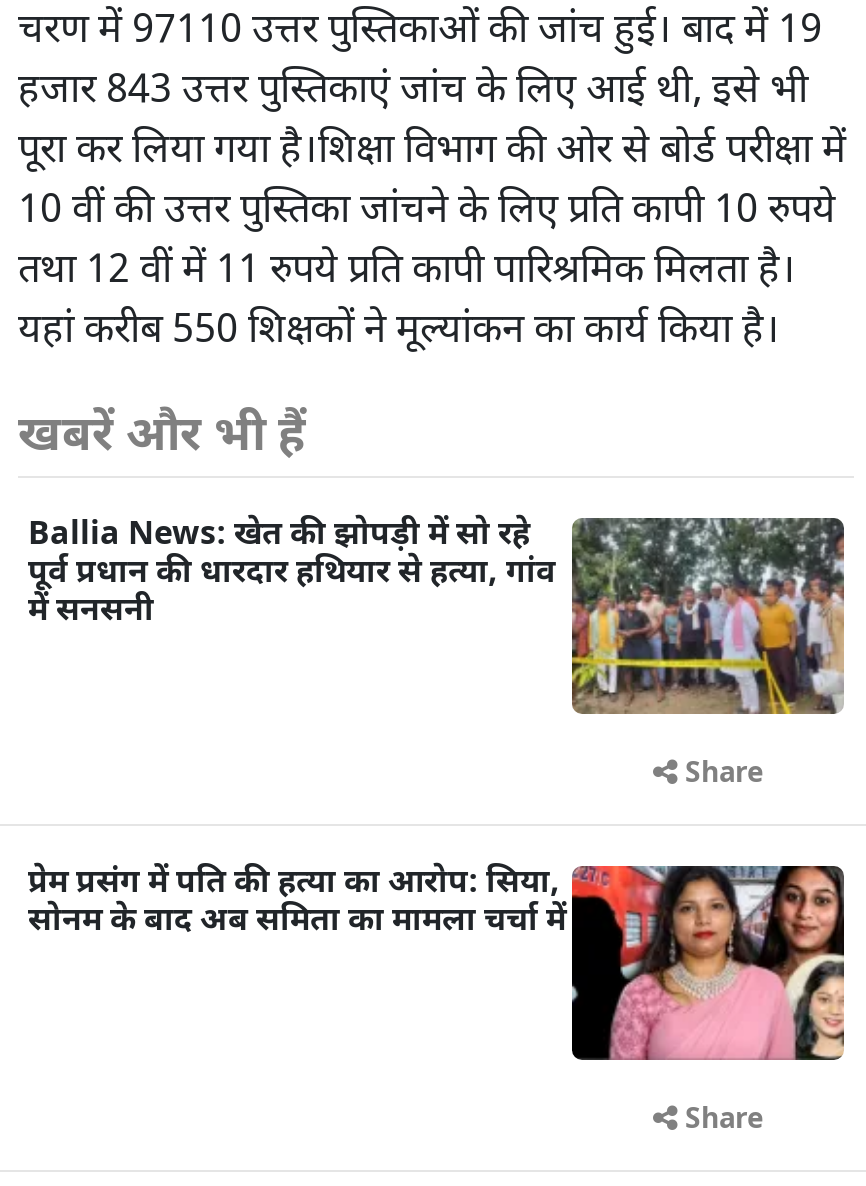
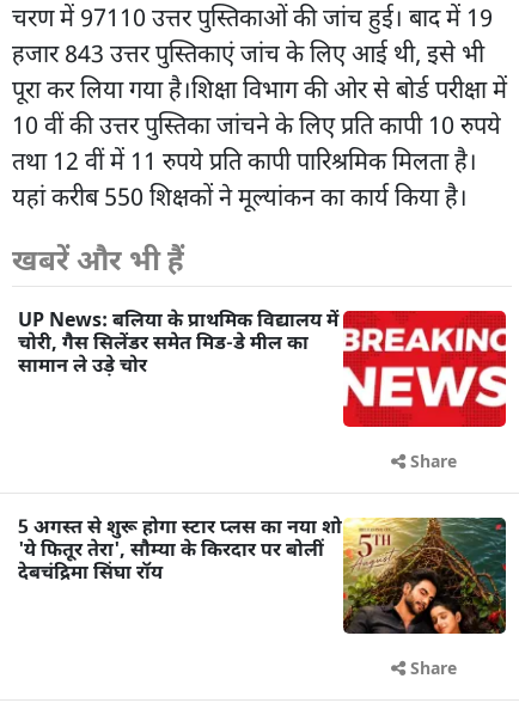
- [image]
- Ballia News: खेत की झोपड़ी में सो रहे
- पूर्व प्रधान की धारदार हथियार से हत्या, गांव
- में सनसनी
+ [image]
+ UP News: बलिया के प्राथमिक विद्यालय में
+ चोरी, गैस सिलेंडर समेत मिड-डे मील का
+ सामान ले उड़े चोर

- [image]
- प्रेम प्रसंग में पति की हत्या का आरोप: सिया,
- सोनम के बाद अब समिता का मामला चर्चा में
+ [image]
+ 5 अगस्त से शुरू होगा स्टार प्लस का नया शो
+ 'ये फितूर तेरा', सौम्या के किरदार पर बोलीं
+ देबचंद्रिमा सिंघा रॉय
